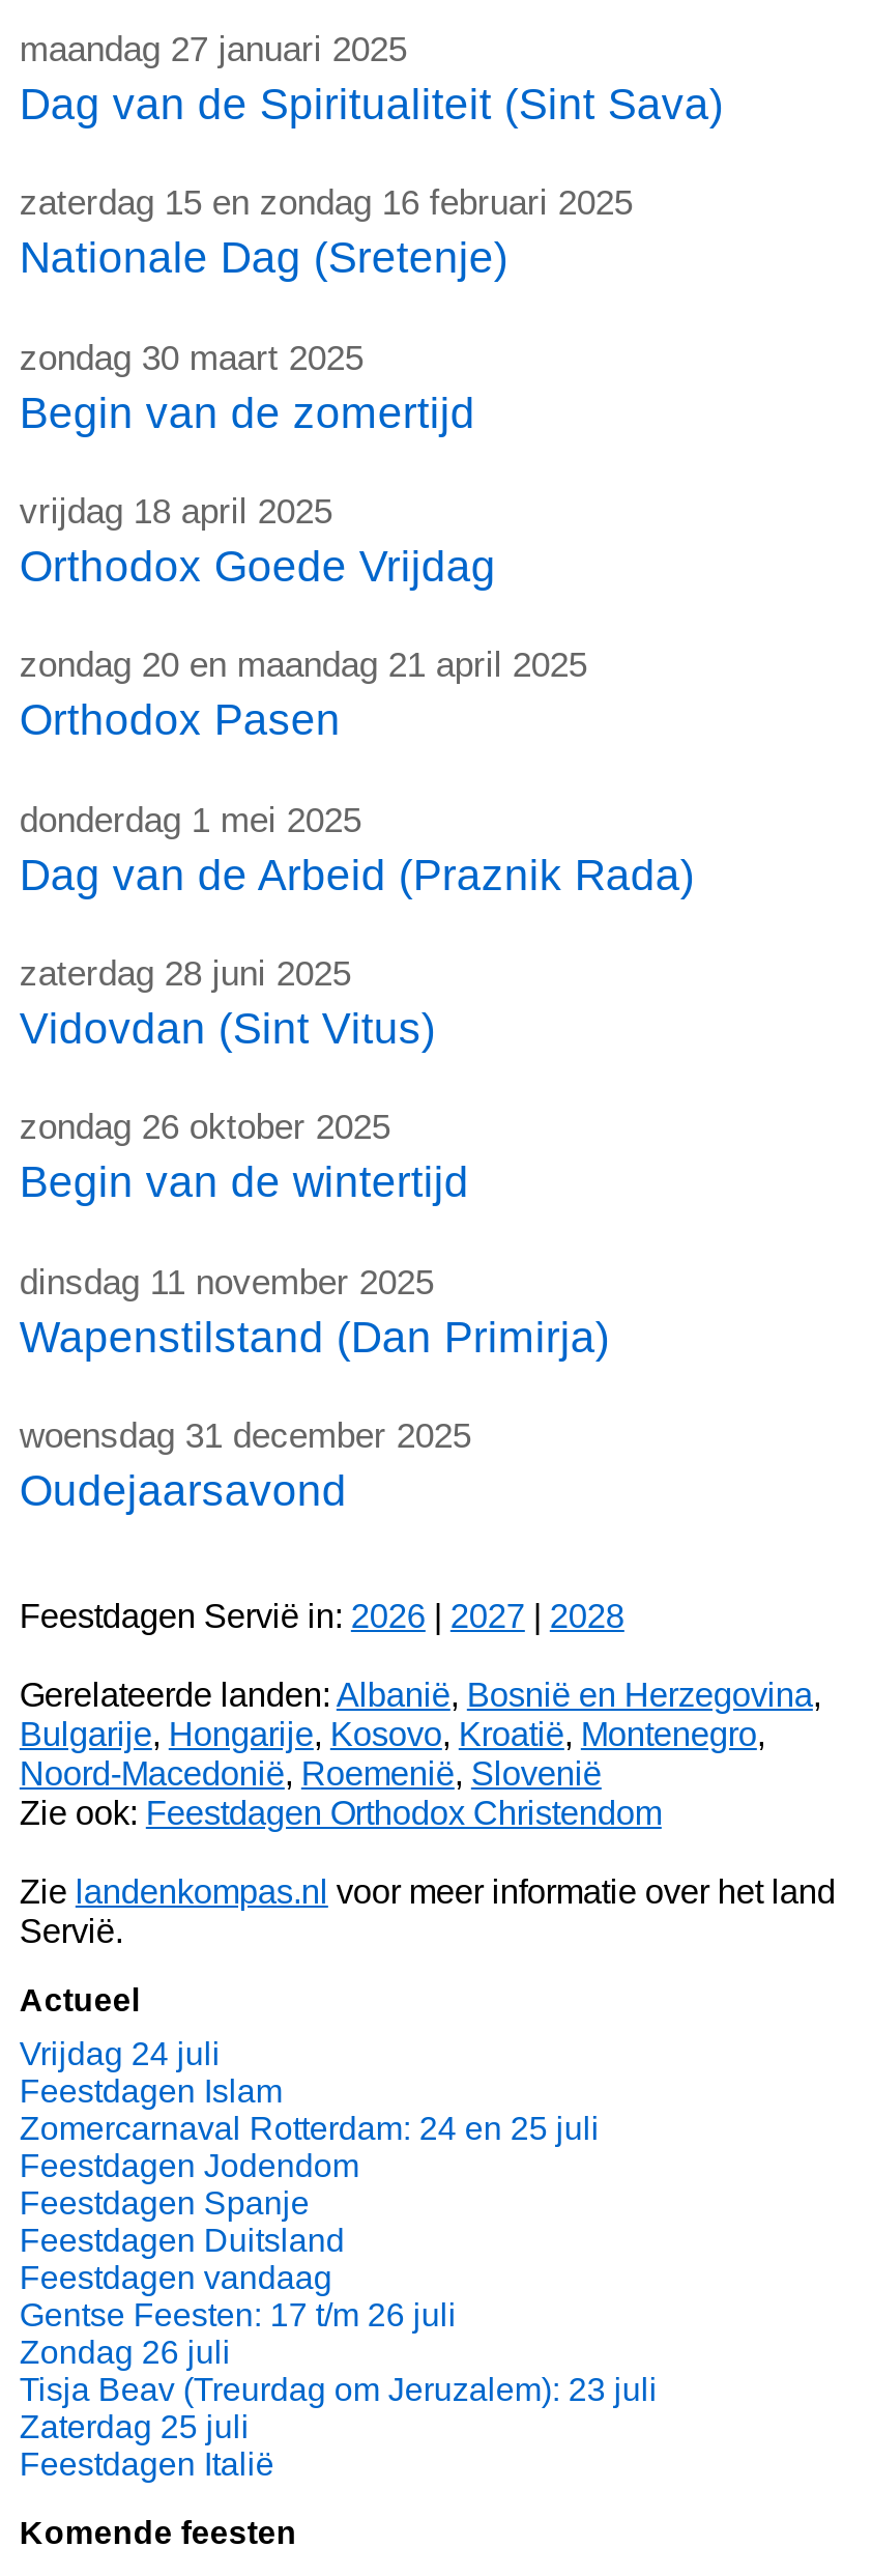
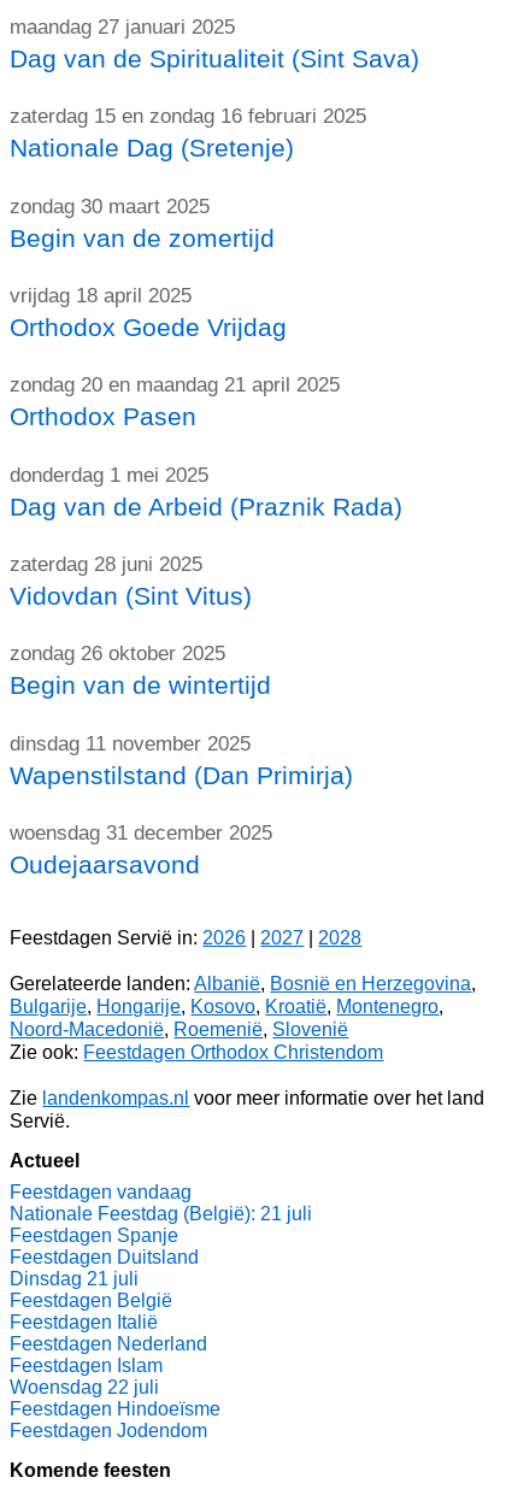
- Vrijdag 24 juli
- Zomercarnaval Rotterdam: 24 en 25 juli
+ Nationale Feestdag (België): 21 juli

moved down: Feestdagen Islam

moved down: Feestdagen Jodendom

moved up: Feestdagen Spanje | Feestdagen Duitsland

moved up: Feestdagen vandaag

- Gentse Feesten: 17 t/m 26 juli
- Zondag 26 juli
- Tisja Beav (Treurdag om Jeruzalem): 23 juli
- Zaterdag 25 juli
+ Dinsdag 21 juli
+ Feestdagen België

moved up: Feestdagen Italië

+ Feestdagen Nederland
+ Woensdag 22 juli
+ Feestdagen Hindoeïsme
